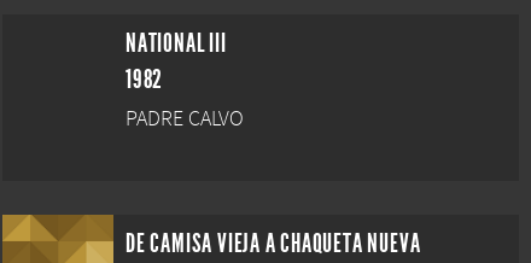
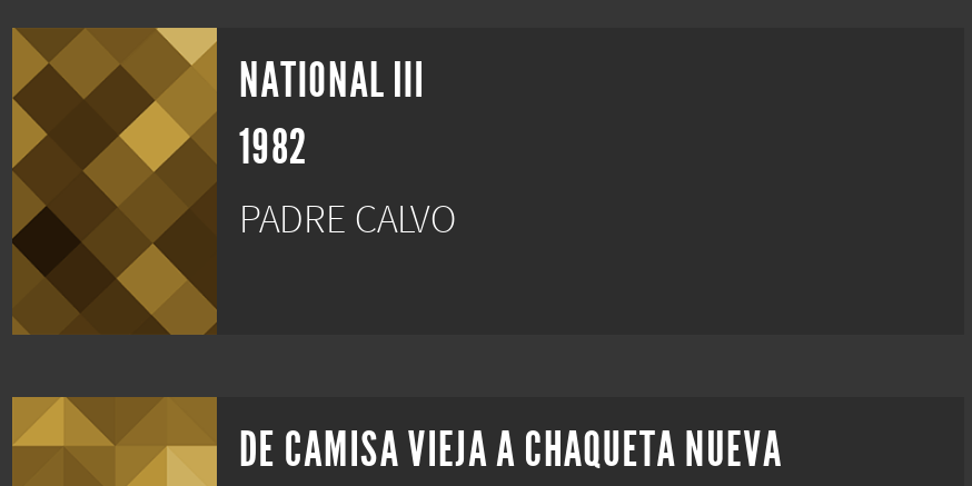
+ [image]
